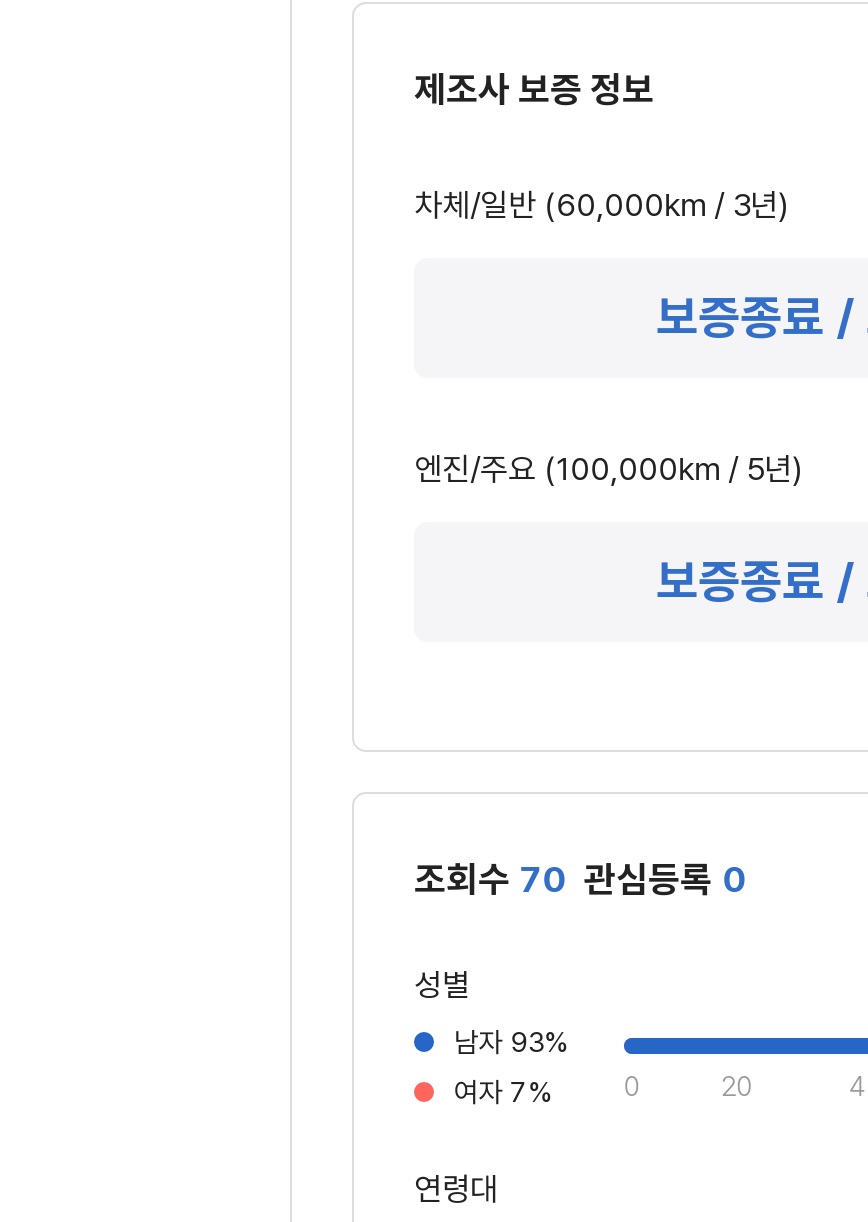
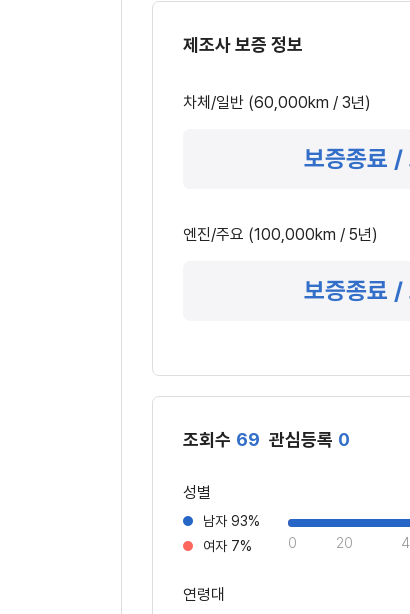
- 조회수 70 관심등록 0
+ 조회수 69 관심등록 0
